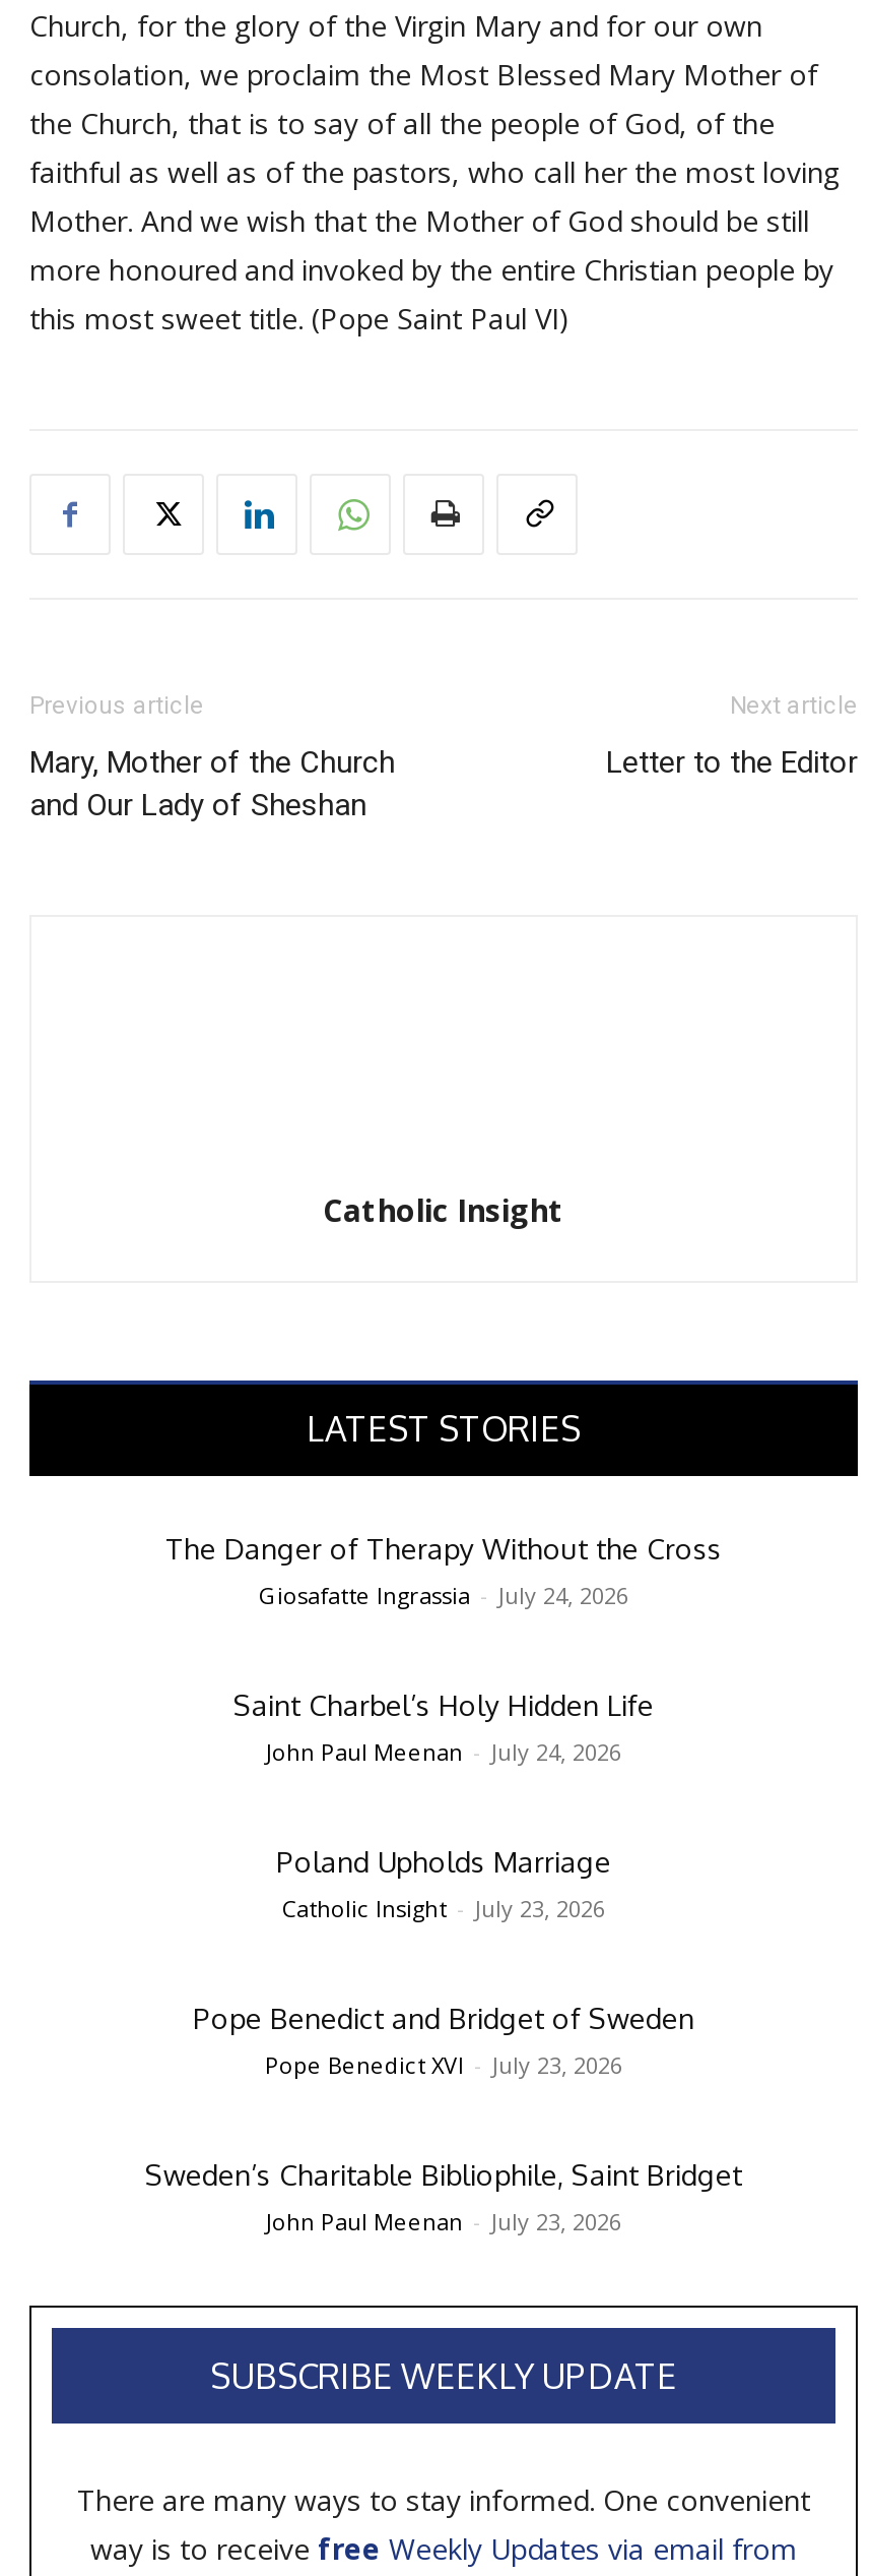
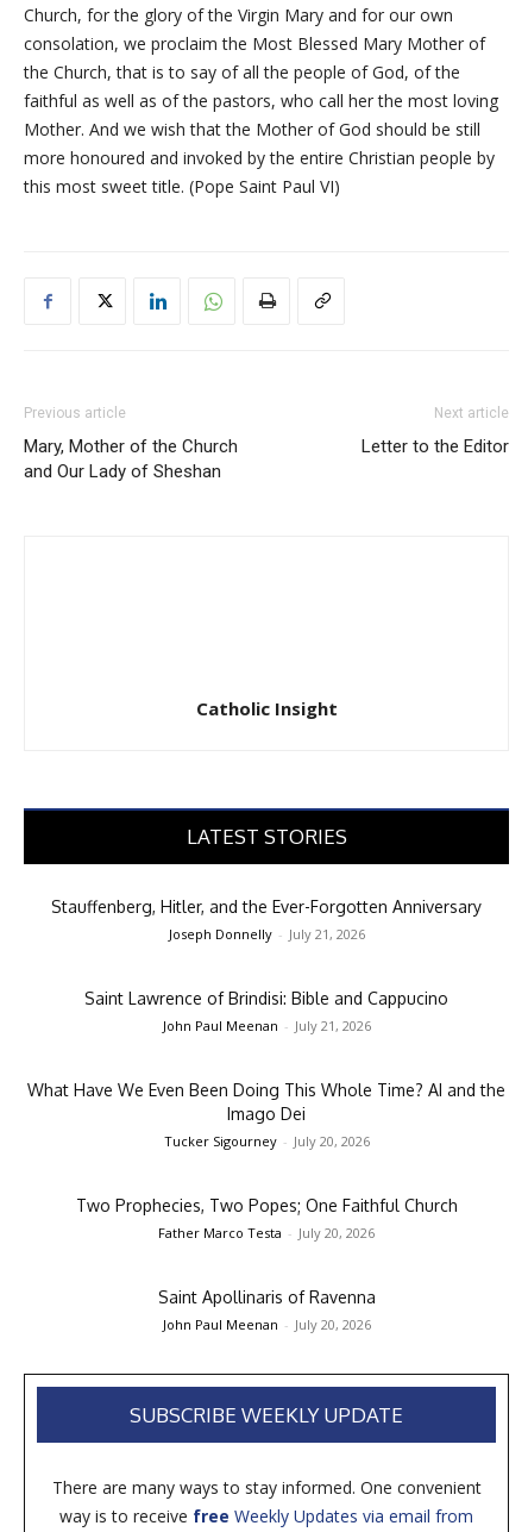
- The Danger of Therapy Without the Cross
- Giosafatte Ingrassia - July 24, 2026
+ Stauffenberg, Hitler, and the Ever-Forgotten Anniversary
+ Joseph Donnelly - July 21, 2026

- Saint Charbel’s Holy Hidden Life
- John Paul Meenan - July 24, 2026
+ Saint Lawrence of Brindisi: Bible and Cappucino
+ John Paul Meenan - July 21, 2026

- Poland Upholds Marriage
- Catholic Insight - July 23, 2026
+ What Have We Even Been Doing This Whole Time? AI and the
+ Imago Dei
+ Tucker Sigourney - July 20, 2026

- Pope Benedict and Bridget of Sweden
- Pope Benedict XVI - July 23, 2026
+ Two Prophecies, Two Popes; One Faithful Church
+ Father Marco Testa - July 20, 2026

- Sweden’s Charitable Bibliophile, Saint Bridget
- John Paul Meenan - July 23, 2026
+ Saint Apollinaris of Ravenna
+ John Paul Meenan - July 20, 2026
